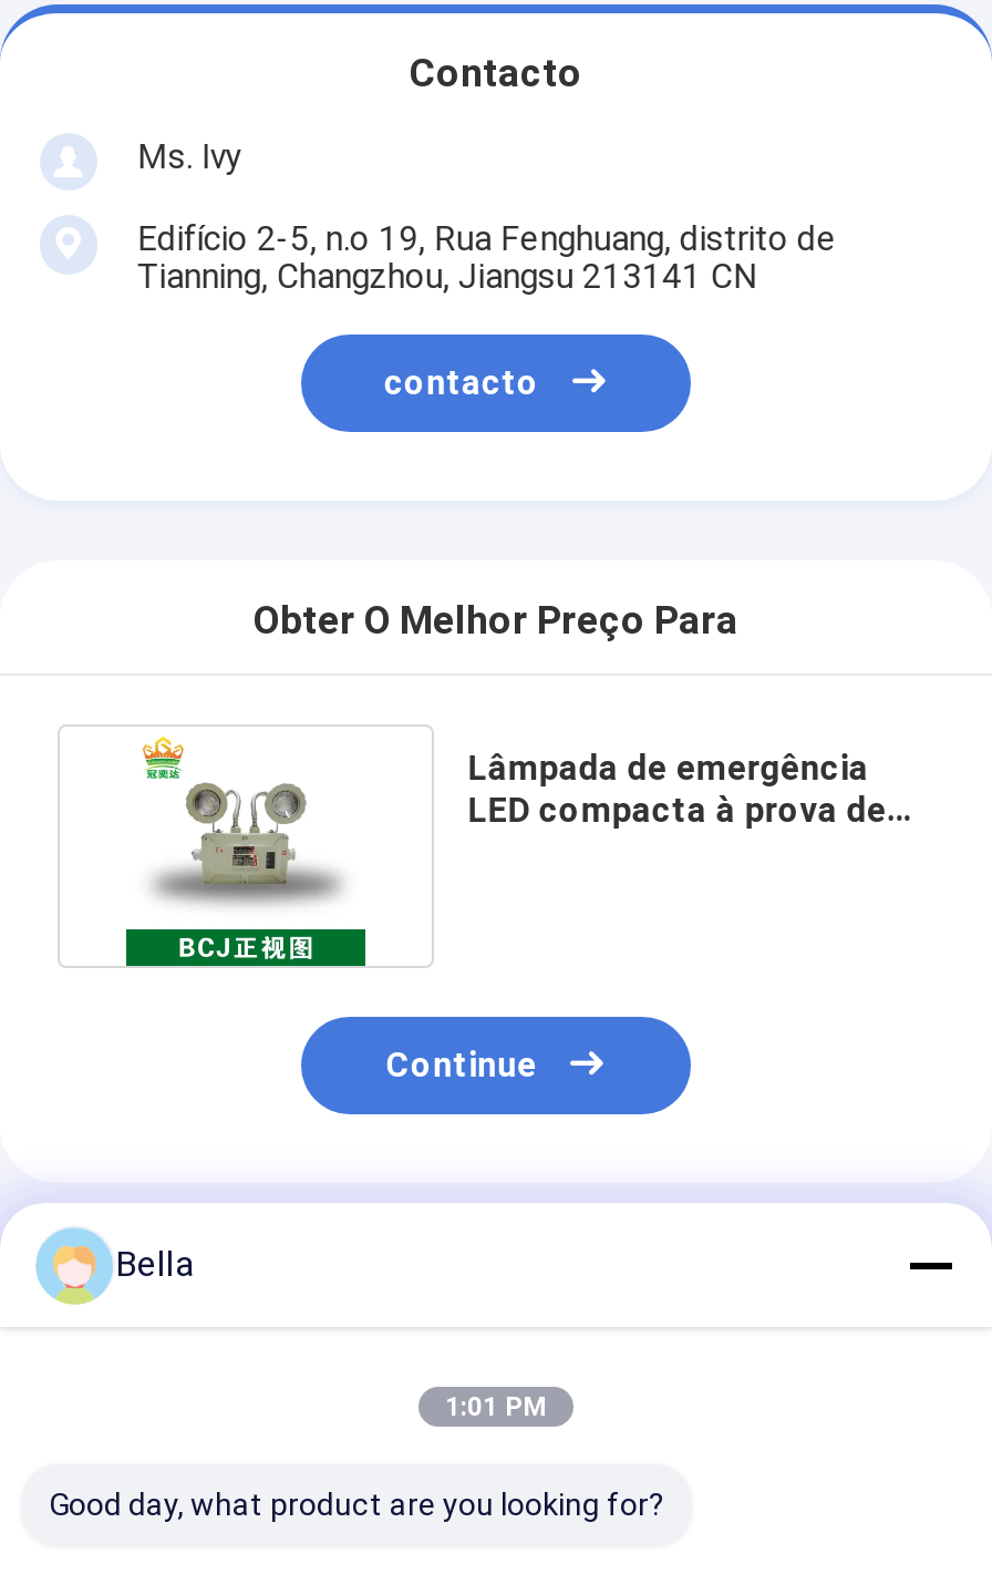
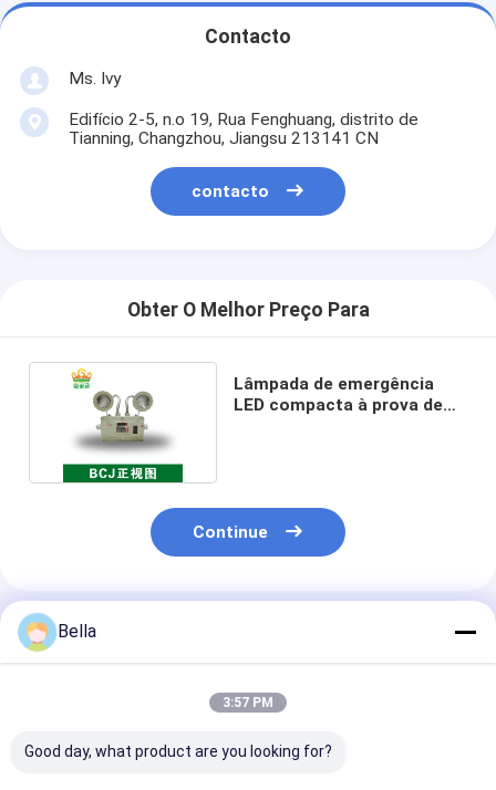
- 1:01 PM
+ 3:57 PM
